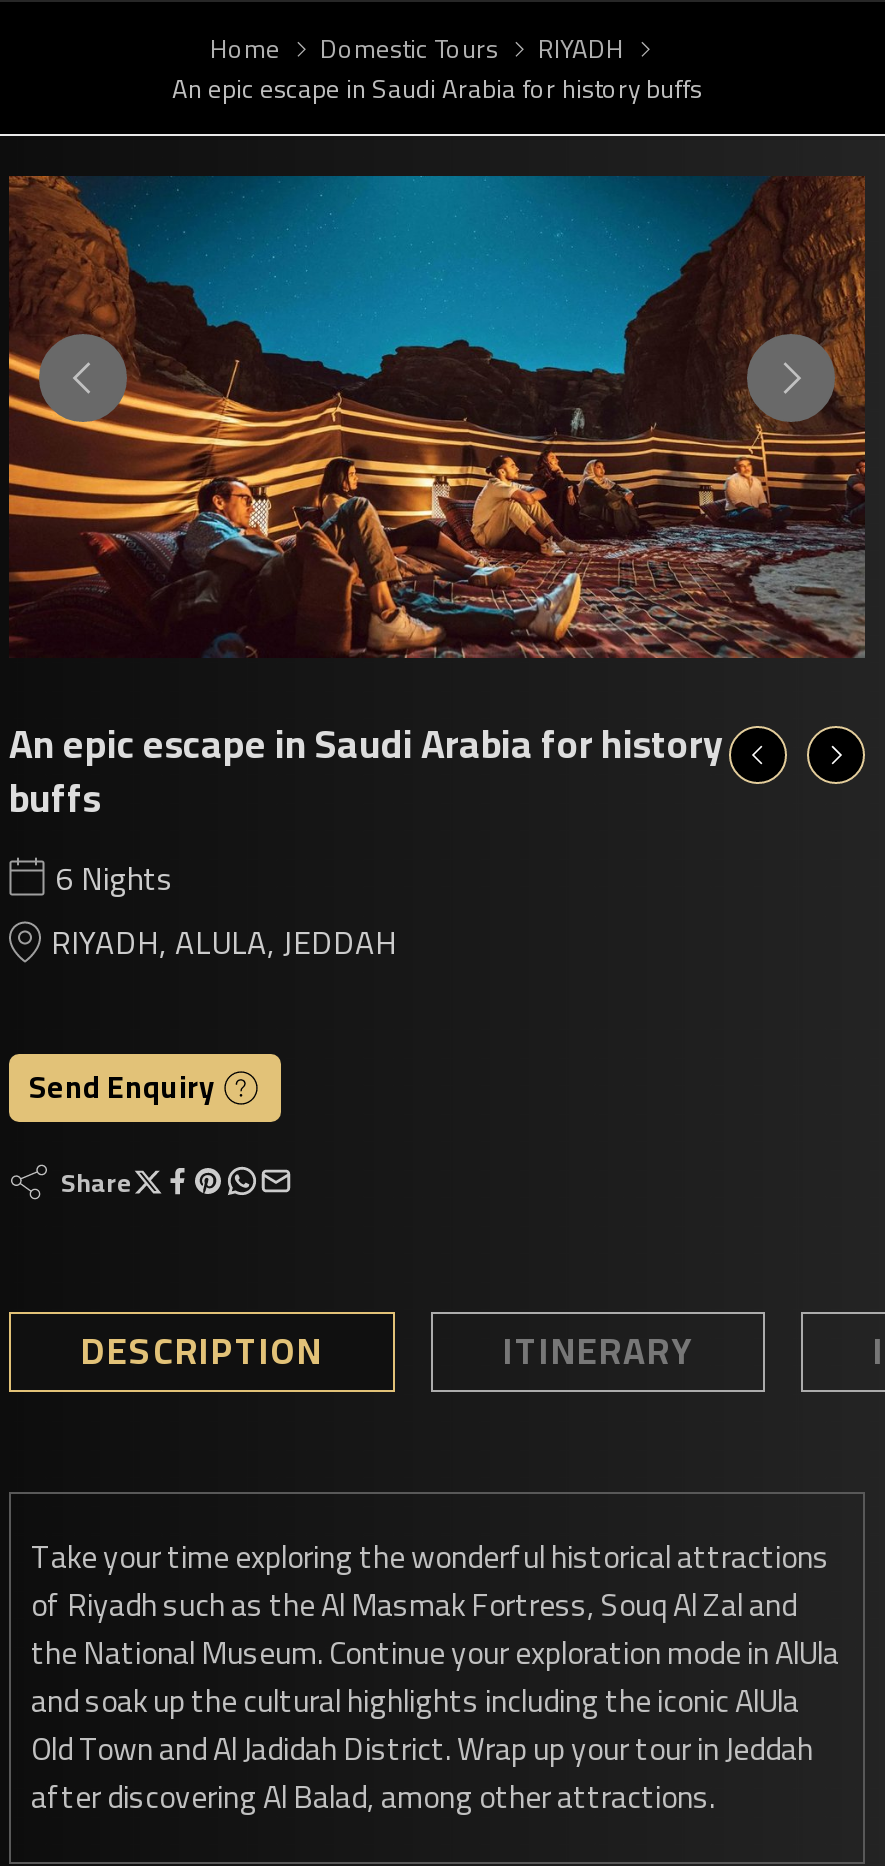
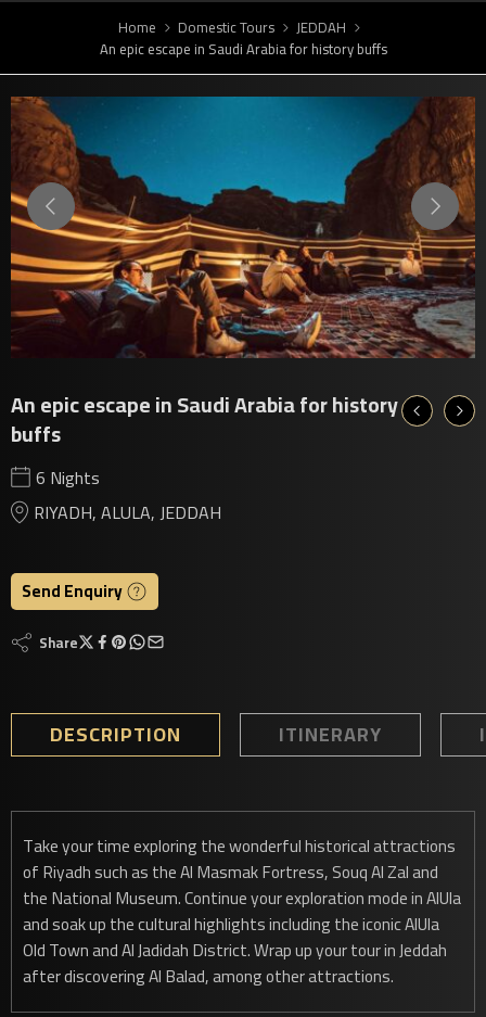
- RIYADH
+ JEDDAH
